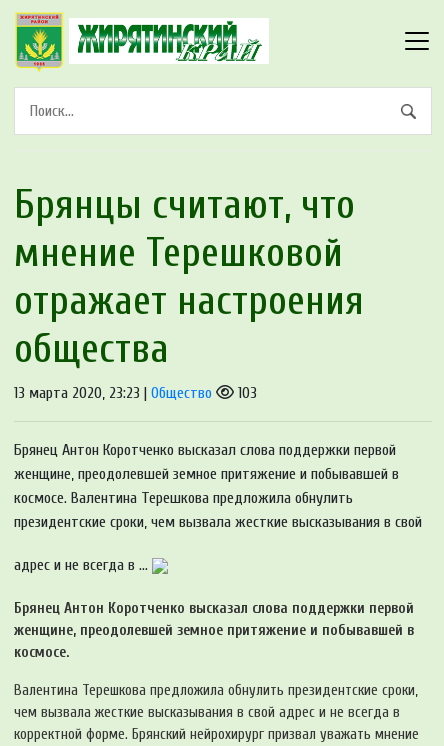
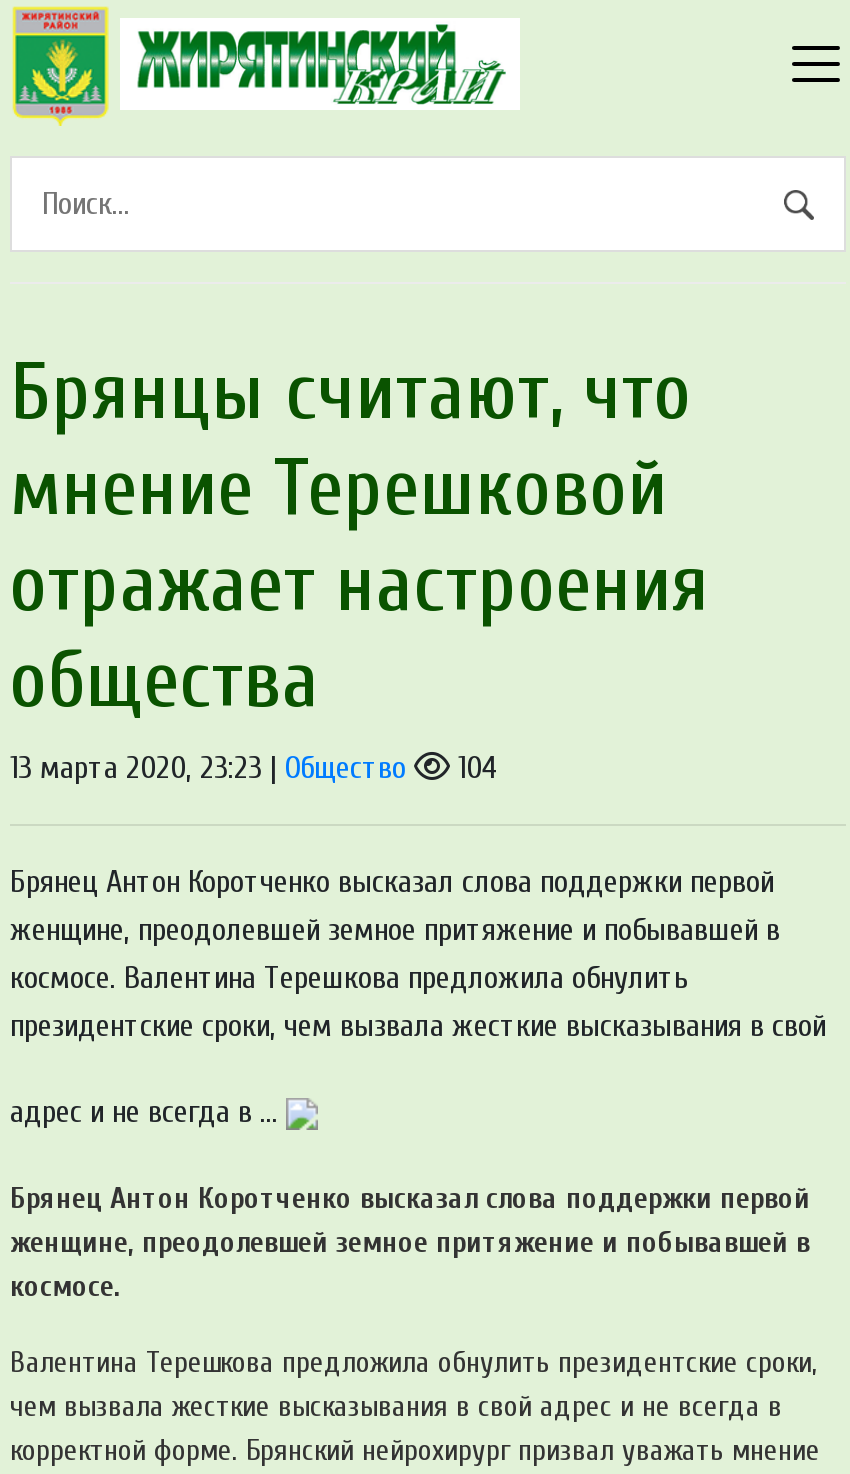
- 103
+ 104
